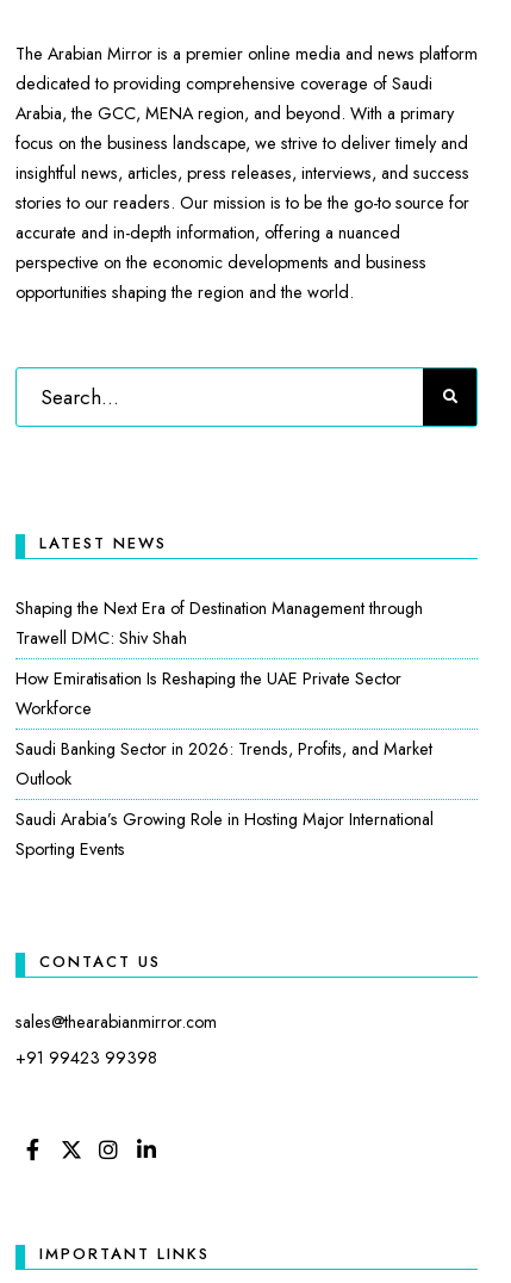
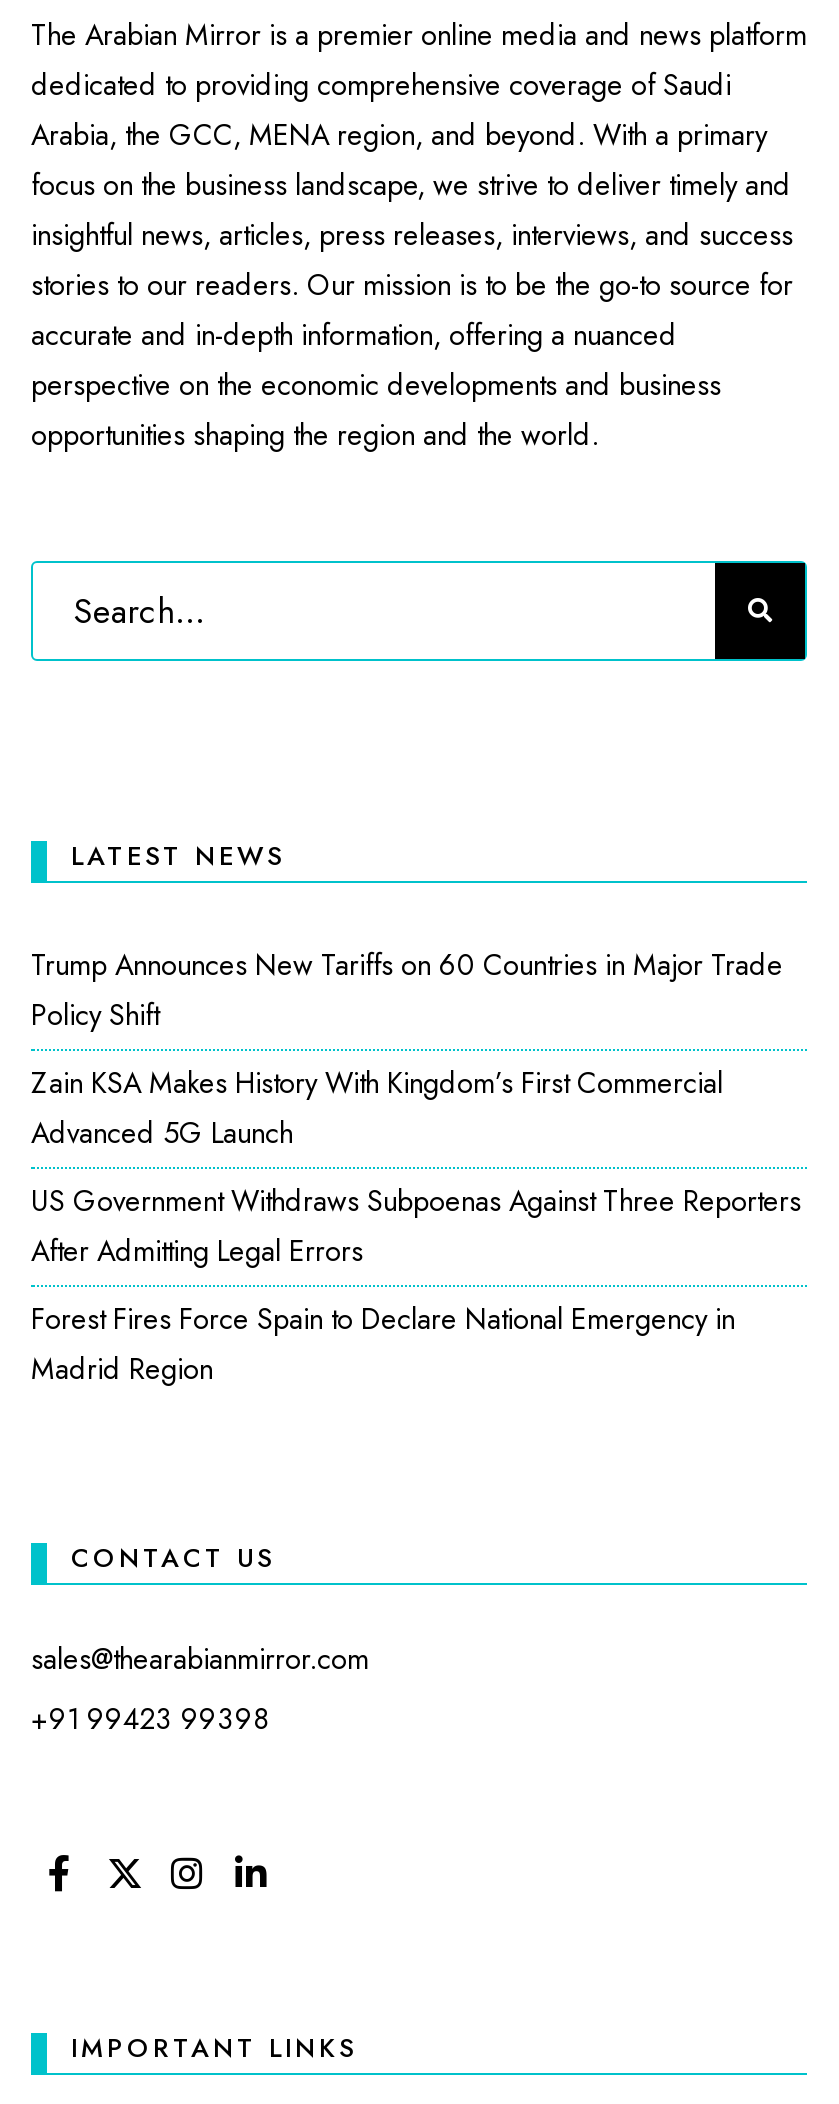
- Shaping the Next Era of Destination Management through
- Trawell DMC: Shiv Shah
+ Trump Announces New Tariffs on 60 Countries in Major Trade
+ Policy Shift

- How Emiratisation Is Reshaping the UAE Private Sector
- Workforce
+ Zain KSA Makes History With Kingdom’s First Commercial
+ Advanced 5G Launch

- Saudi Banking Sector in 2026: Trends, Profits, and Market
- Outlook
+ US Government Withdraws Subpoenas Against Three Reporters
+ After Admitting Legal Errors

- Saudi Arabia’s Growing Role in Hosting Major International
- Sporting Events
+ Forest Fires Force Spain to Declare National Emergency in
+ Madrid Region
